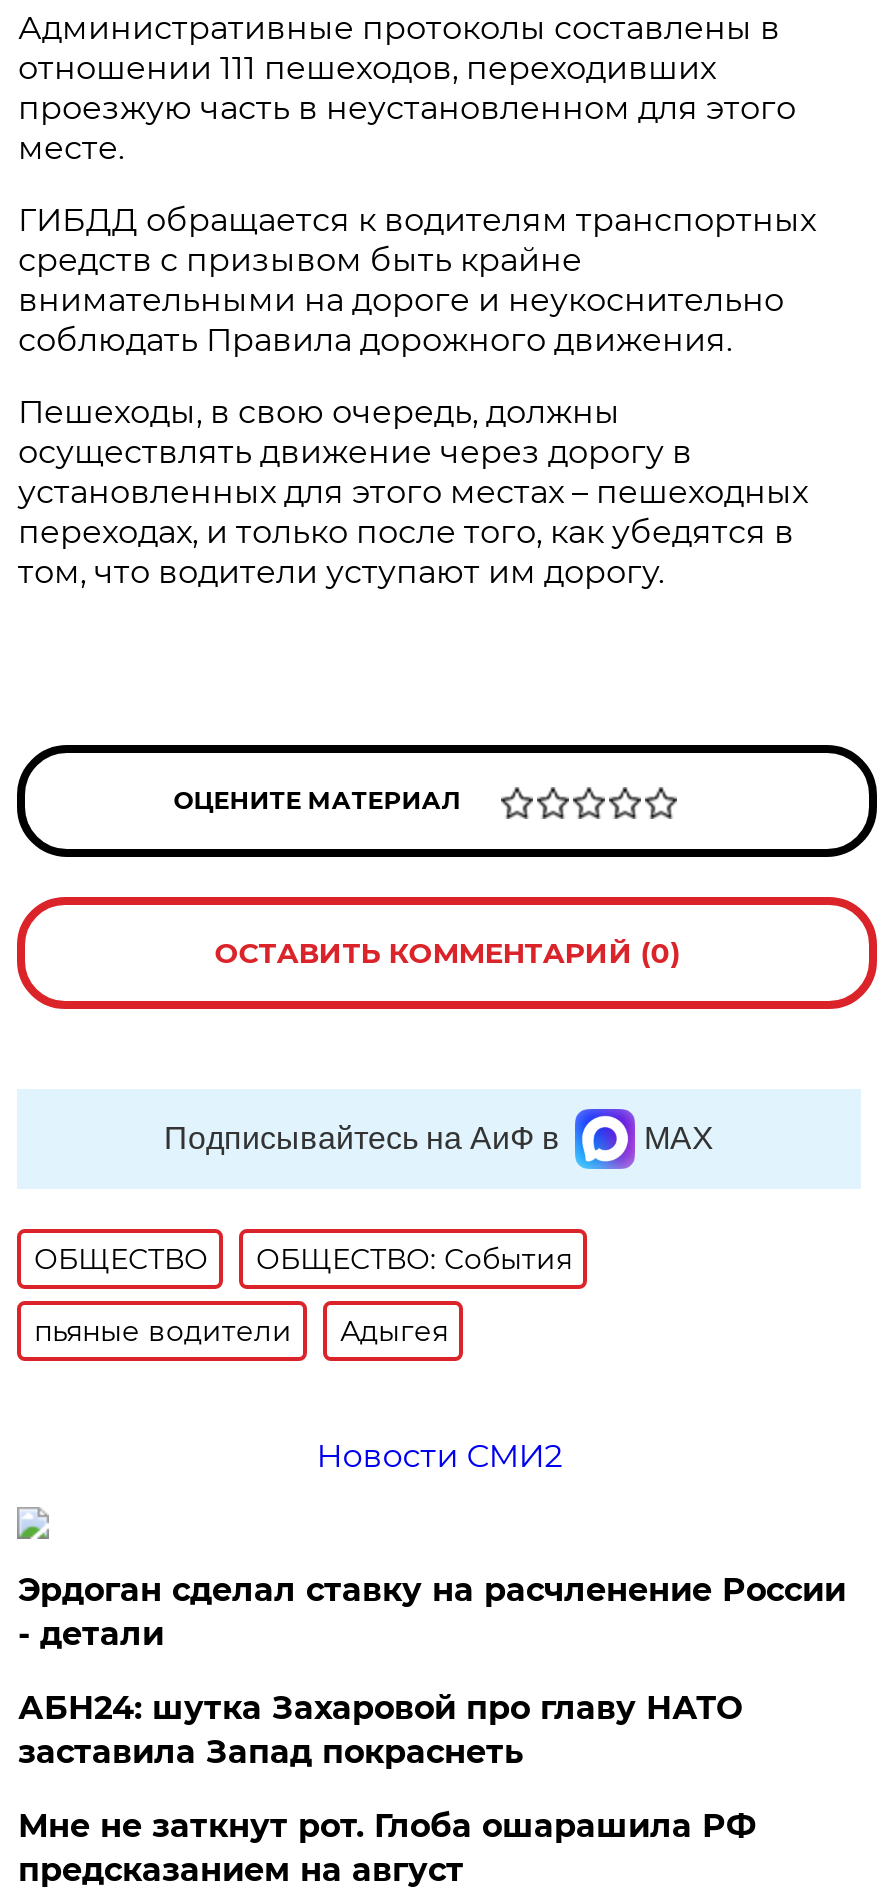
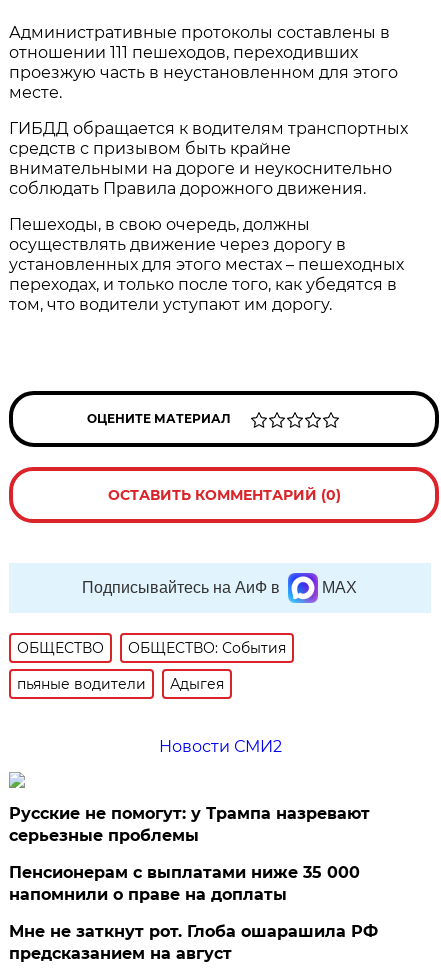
- Эрдоган сделал ставку на расчленение России
- - детали
+ Русские не помогут: у Трампа назревают
+ серьезные проблемы

- АБН24: шутка Захаровой про главу НАТО
- заставила Запад покраснеть
+ Пенсионерам с выплатами ниже 35 000
+ напомнили о праве на доплаты
